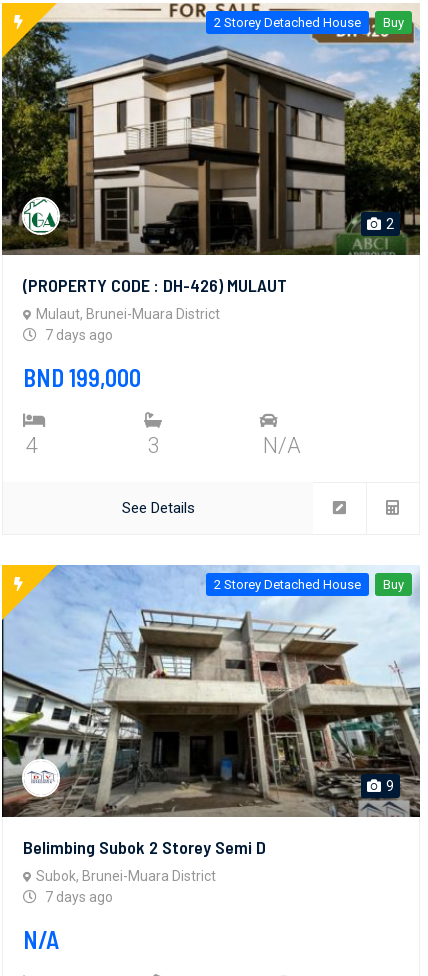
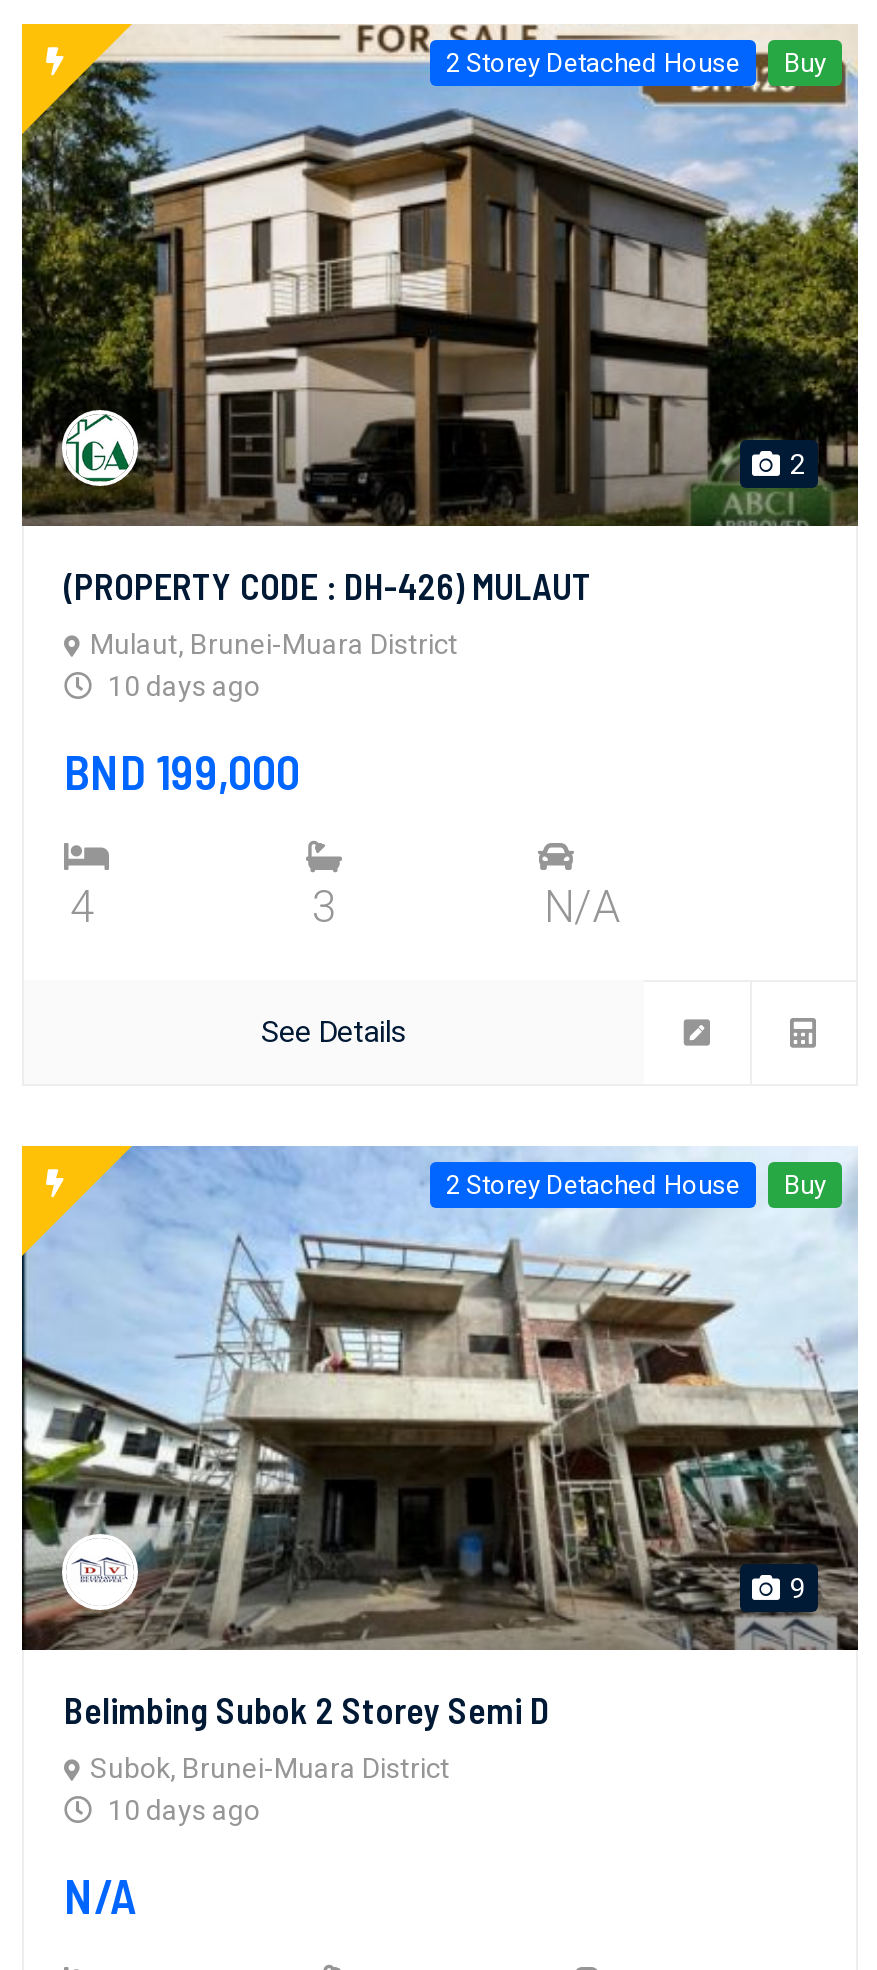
- 7 days ago
+ 10 days ago

- 7 days ago
+ 10 days ago
